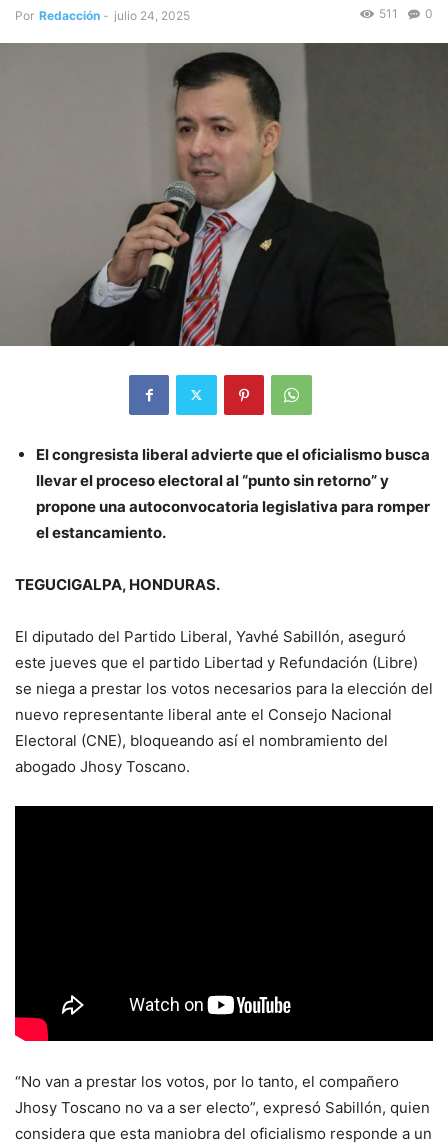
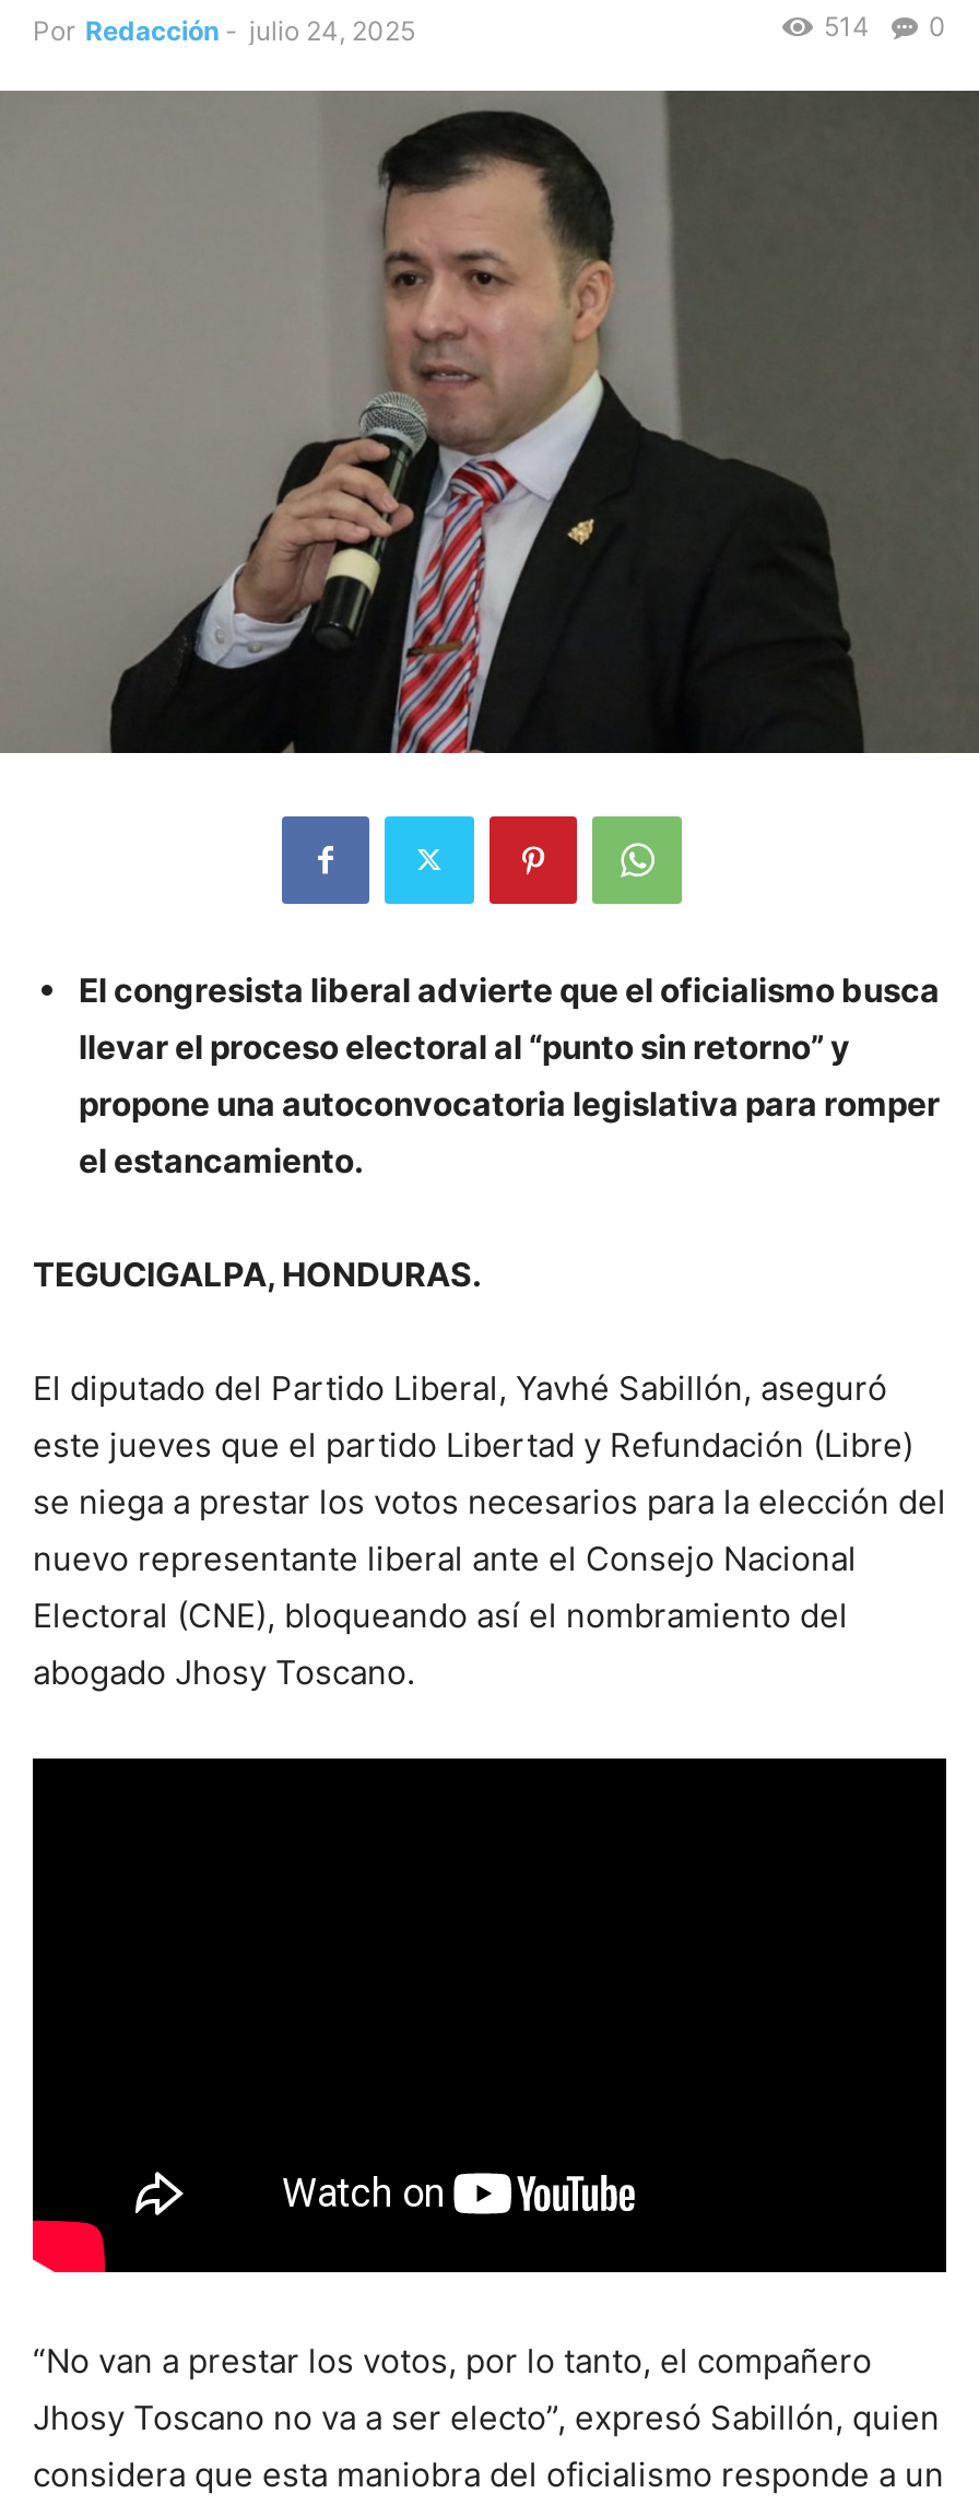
- 511 0
+ 514 0
